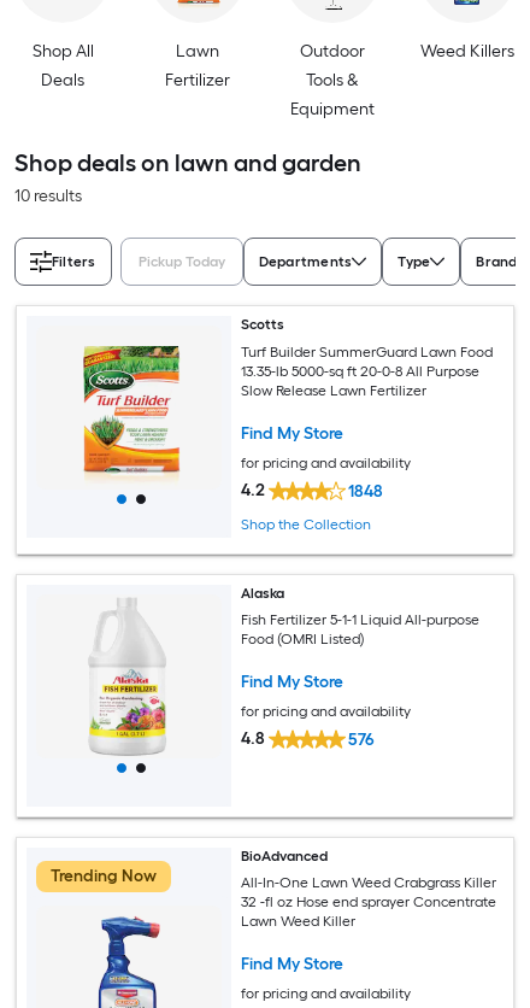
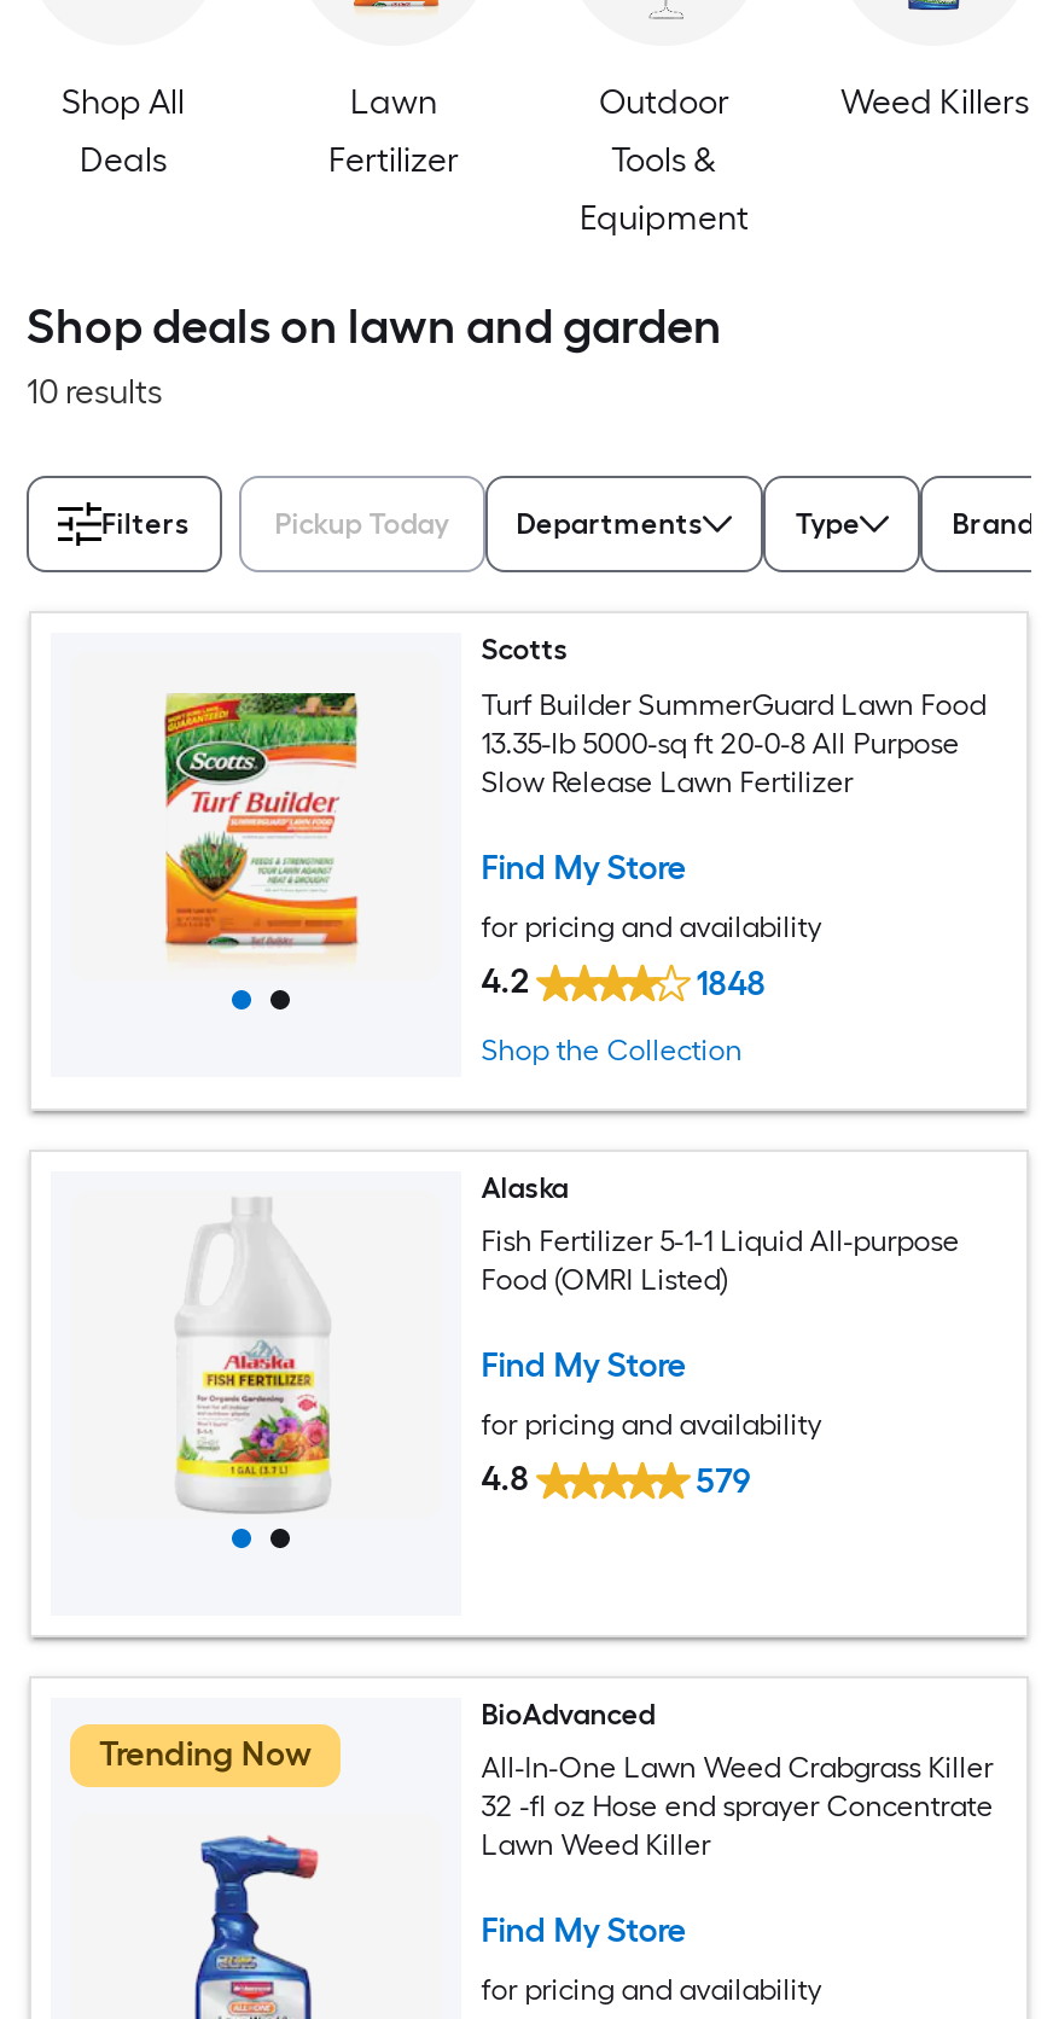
- 576
+ 579
